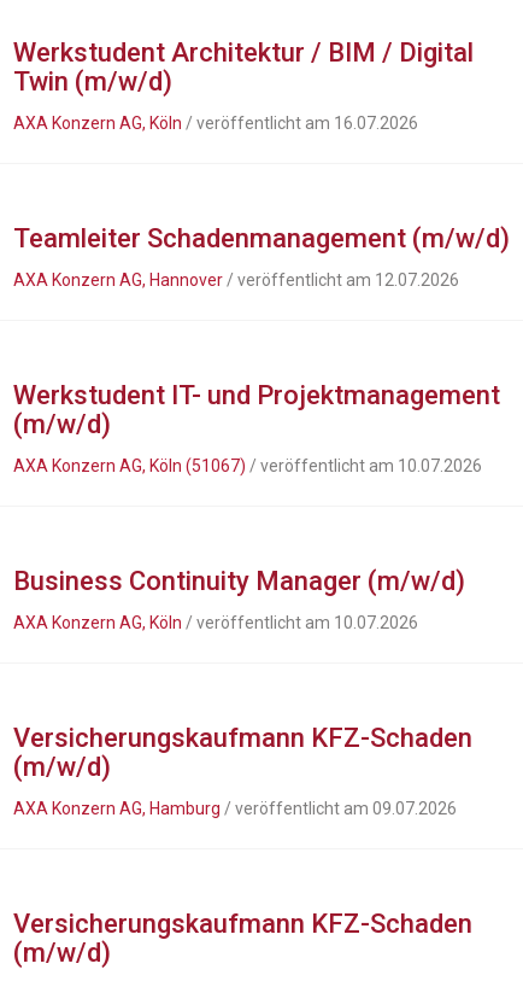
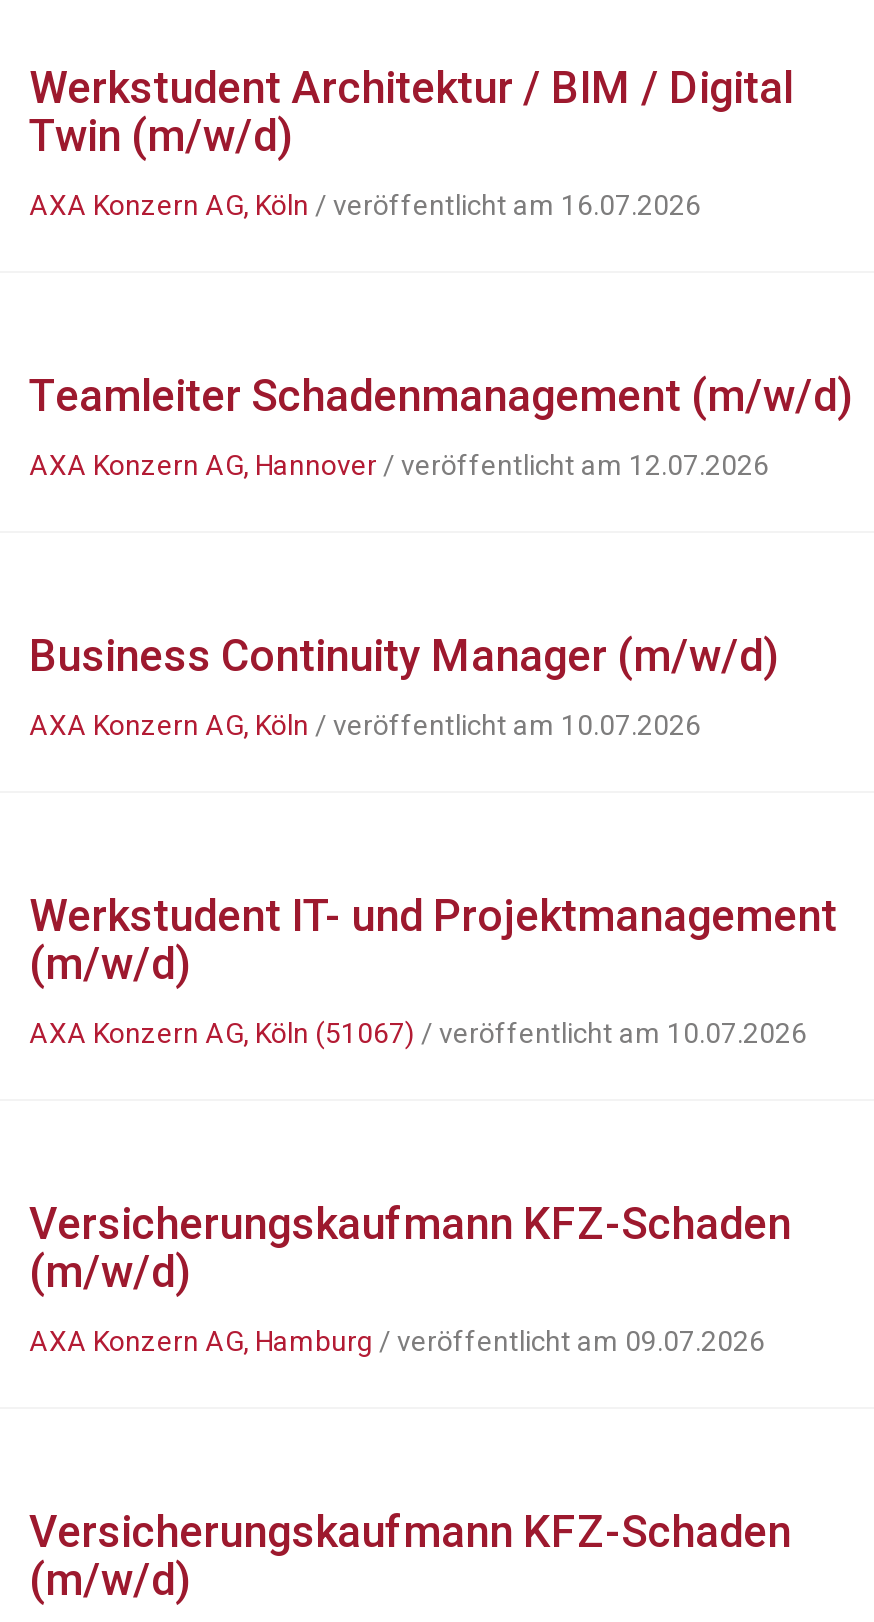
moved down: Werkstudent IT- und Projektmanagement | (m/w/d) | AXA Konzern AG, Köln (51067) / veröffentlicht am 10.07.2026

moved up: Business Continuity Manager (m/w/d) | AXA Konzern AG, Köln / veröffentlicht am 10.07.2026
